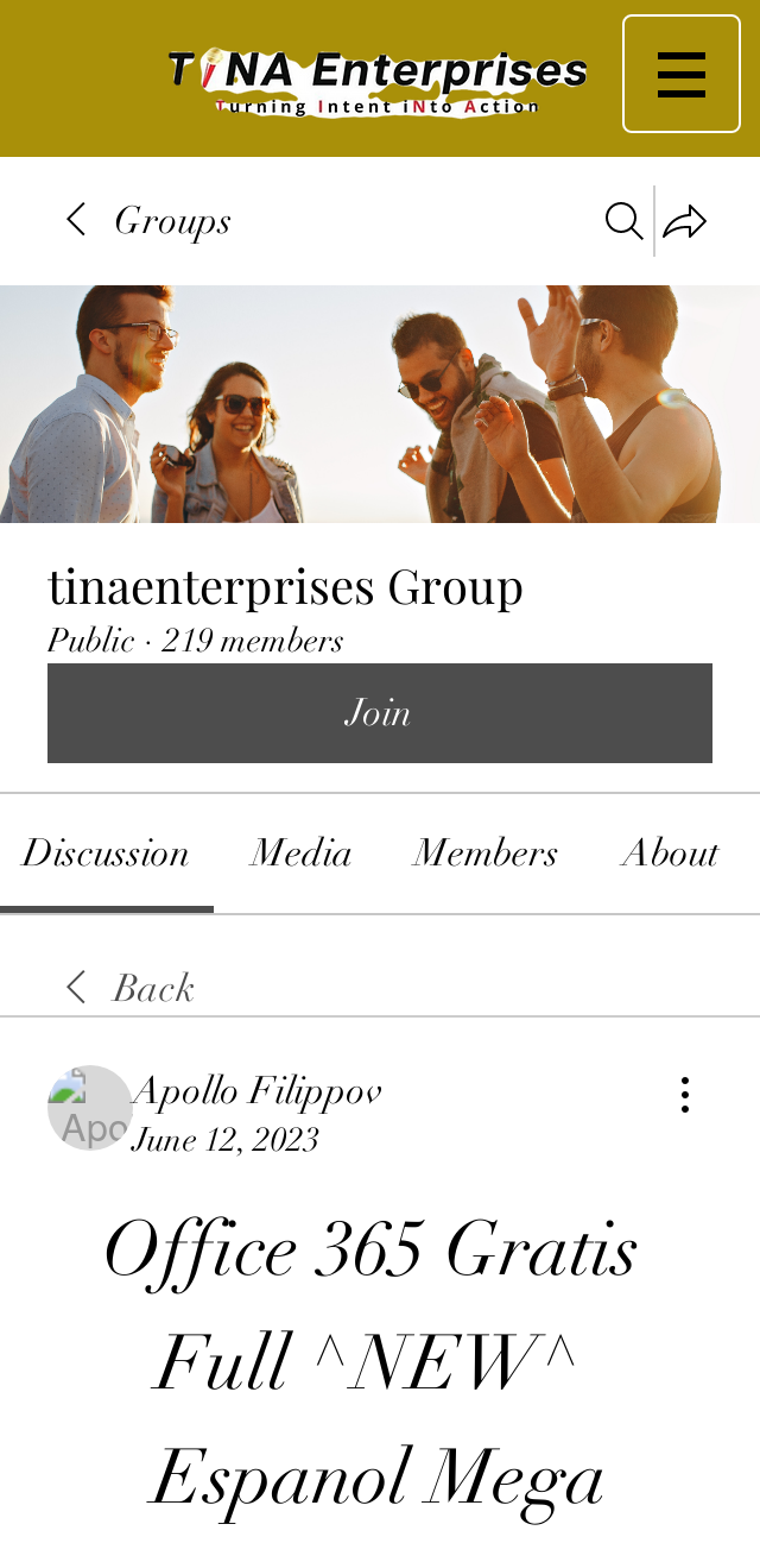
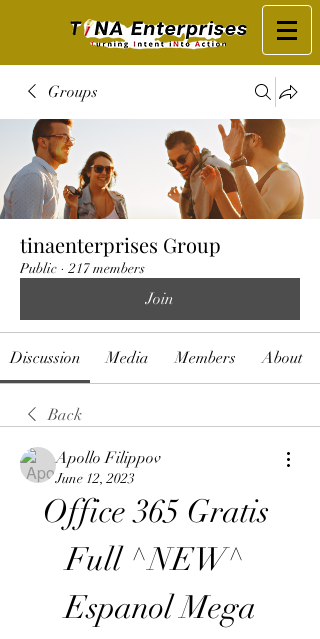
- Public · 219 members
+ Public · 217 members
